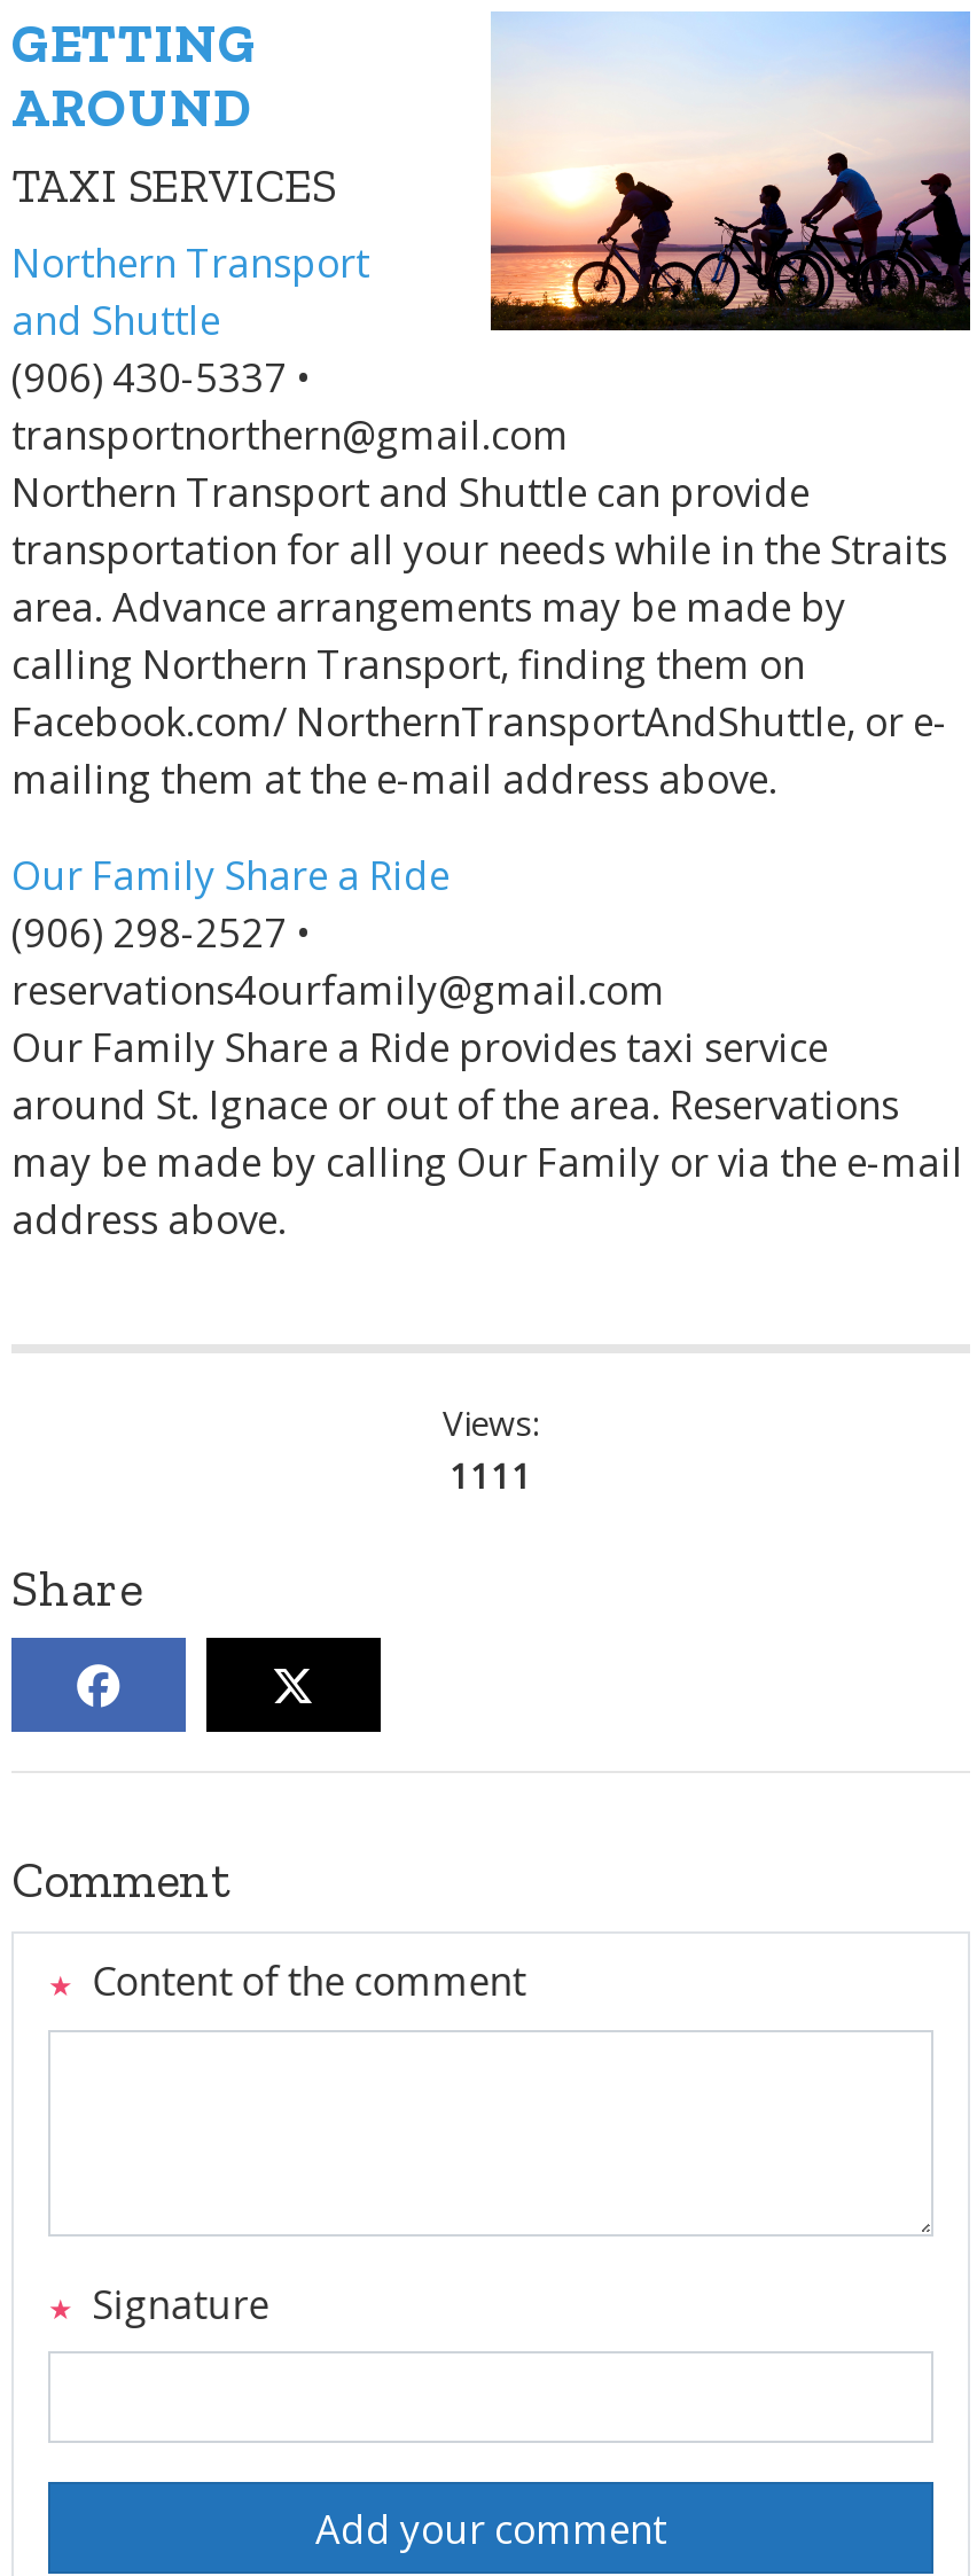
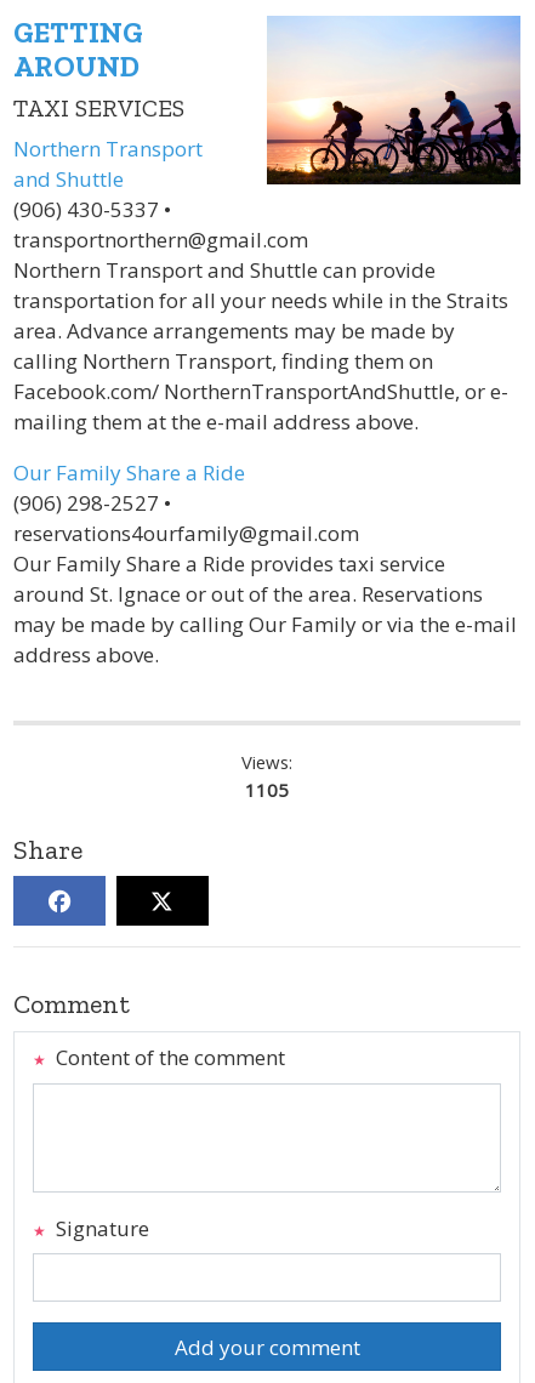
- 1111
+ 1105
